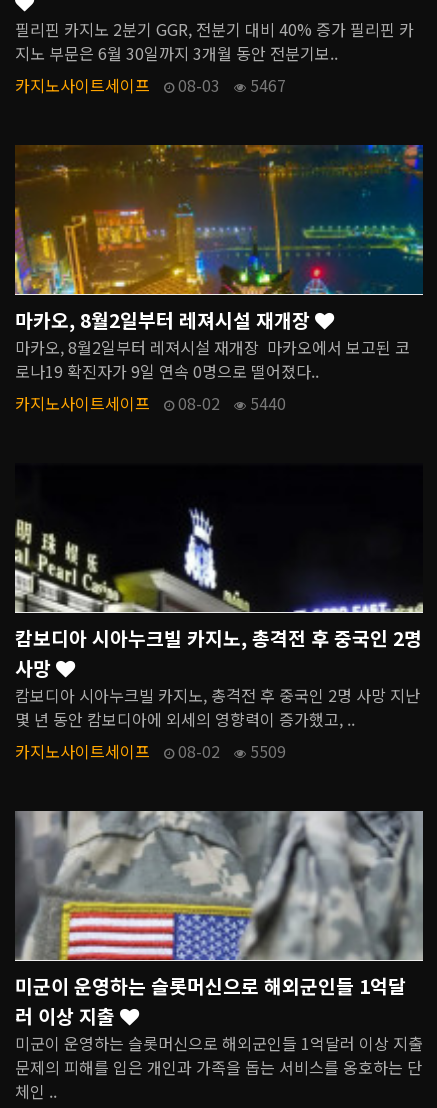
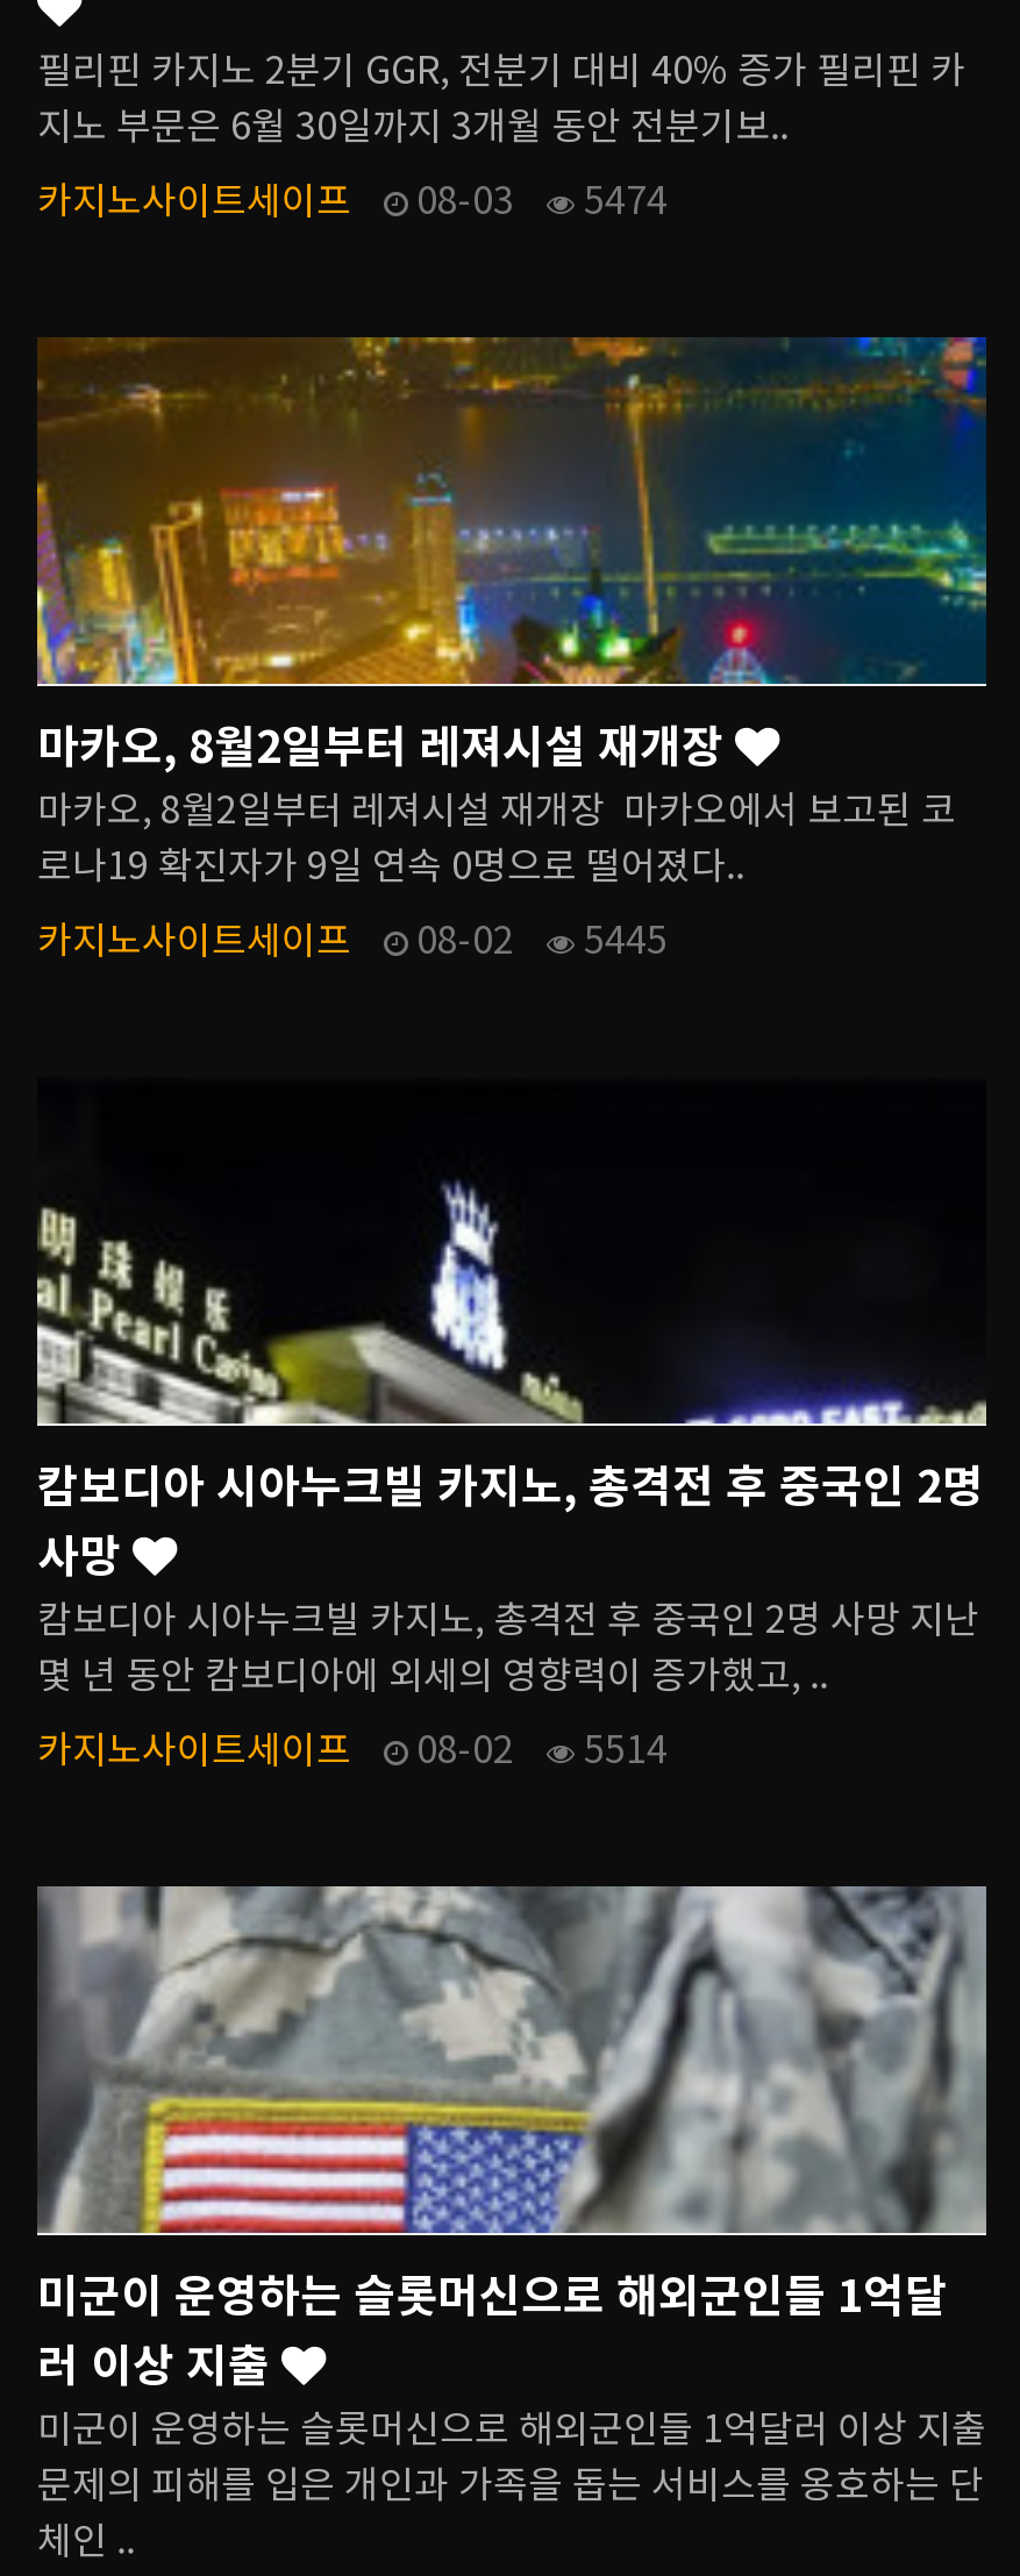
- 카지노사이트세이프 08-03 5467
+ 카지노사이트세이프 08-03 5474

- 카지노사이트세이프 08-02 5440
+ 카지노사이트세이프 08-02 5445

- 카지노사이트세이프 08-02 5509
+ 카지노사이트세이프 08-02 5514
